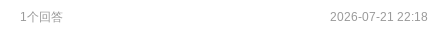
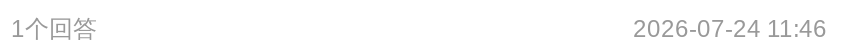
- 2026-07-21 22:18
+ 2026-07-24 11:46
